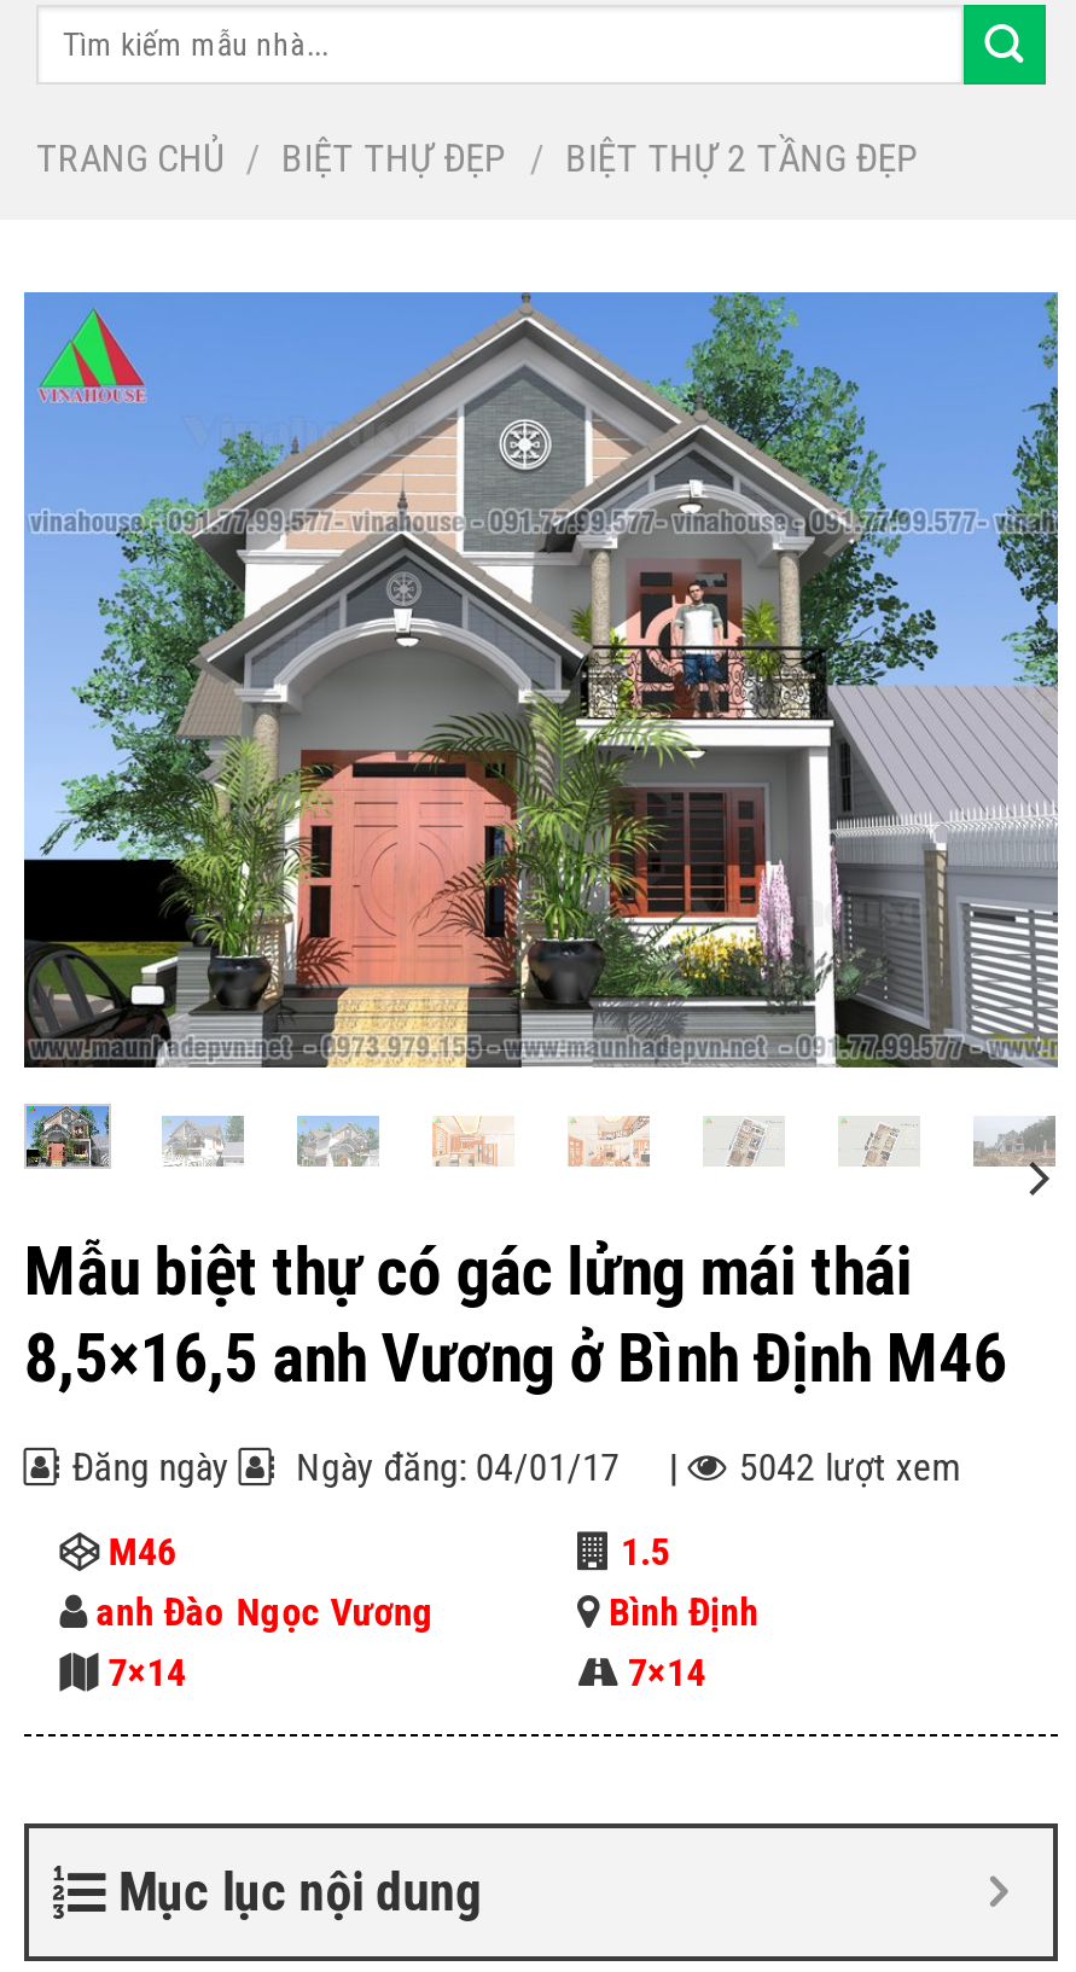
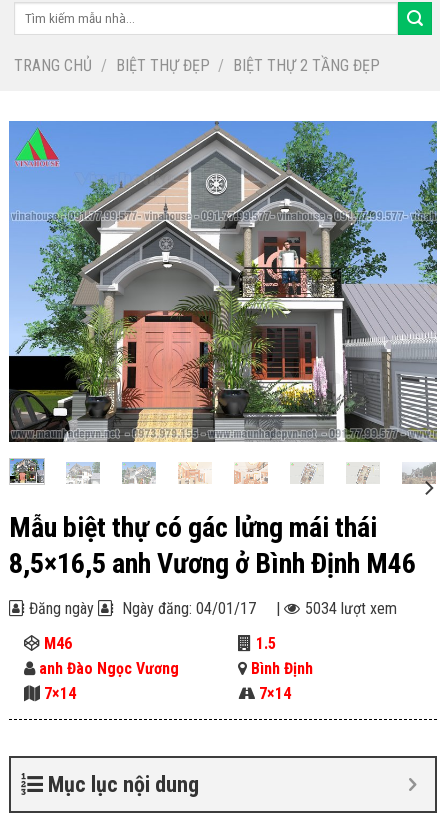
- 5042 lượt xem
+ 5034 lượt xem
